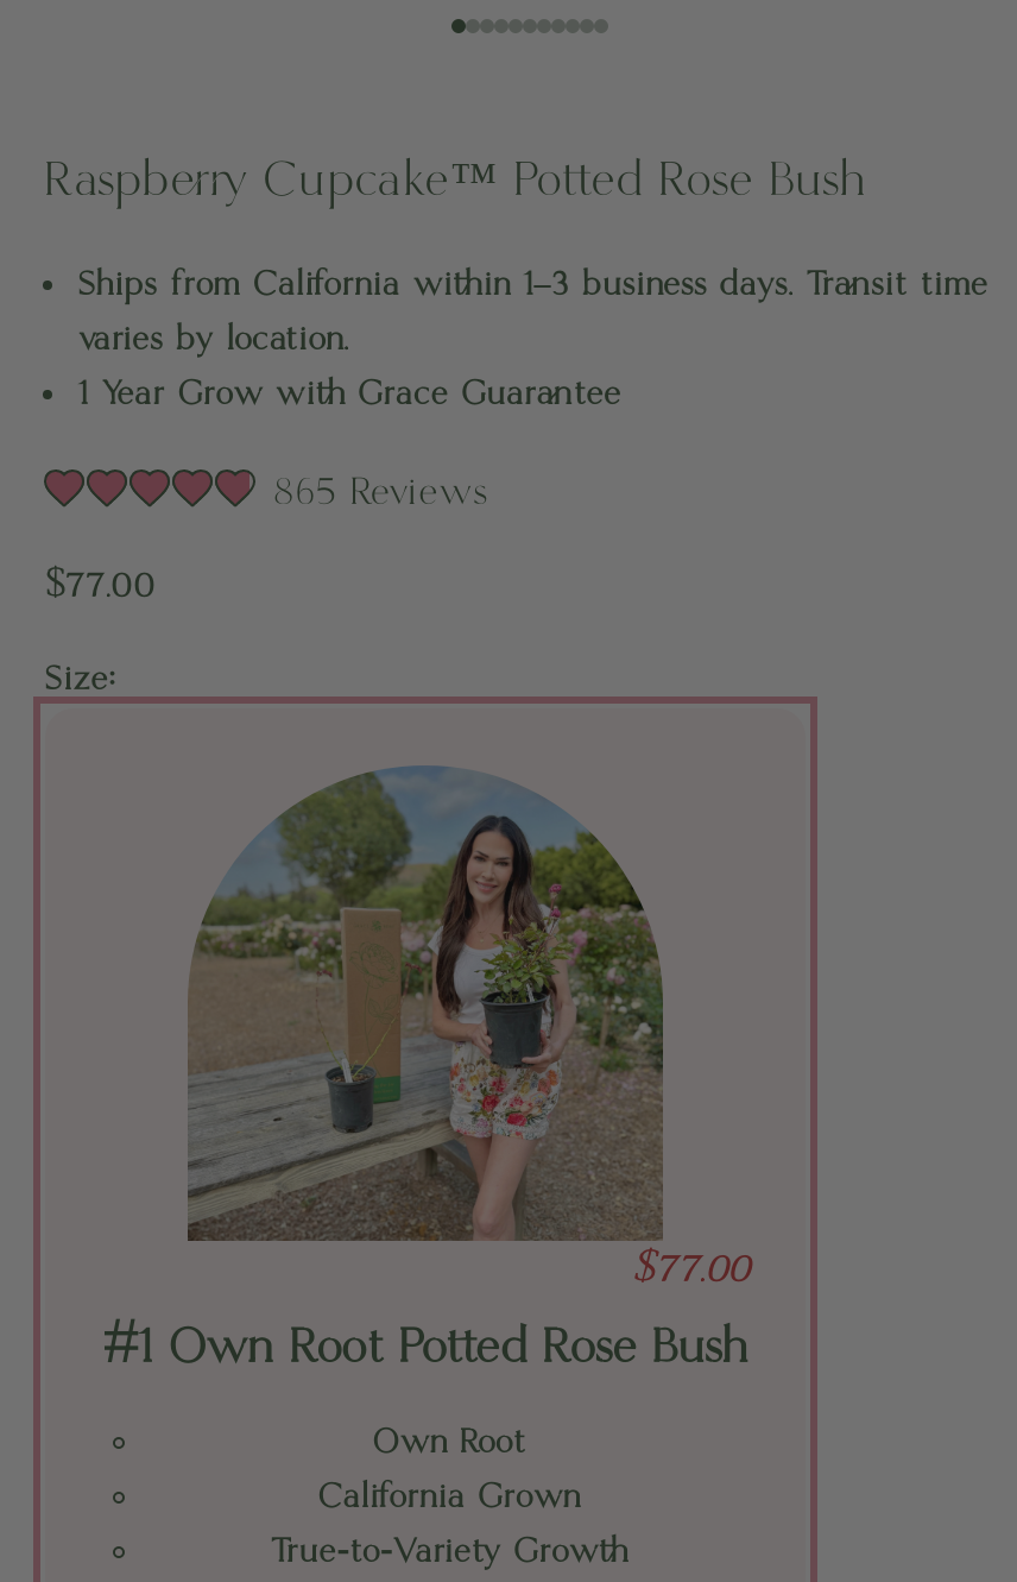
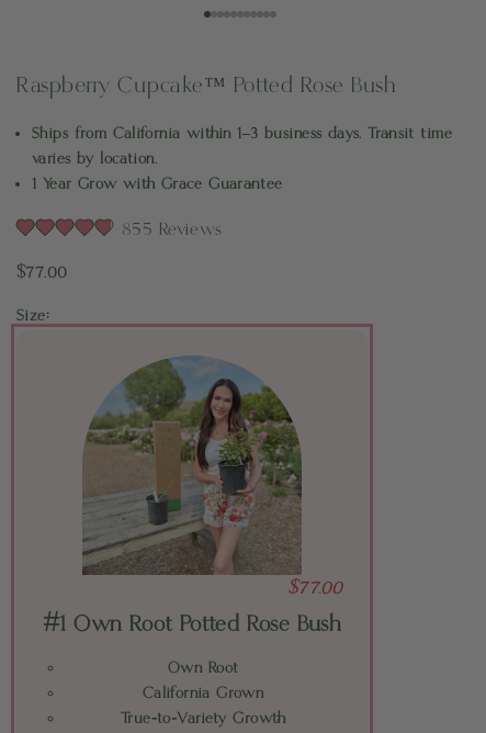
- 865 Reviews
+ 855 Reviews
